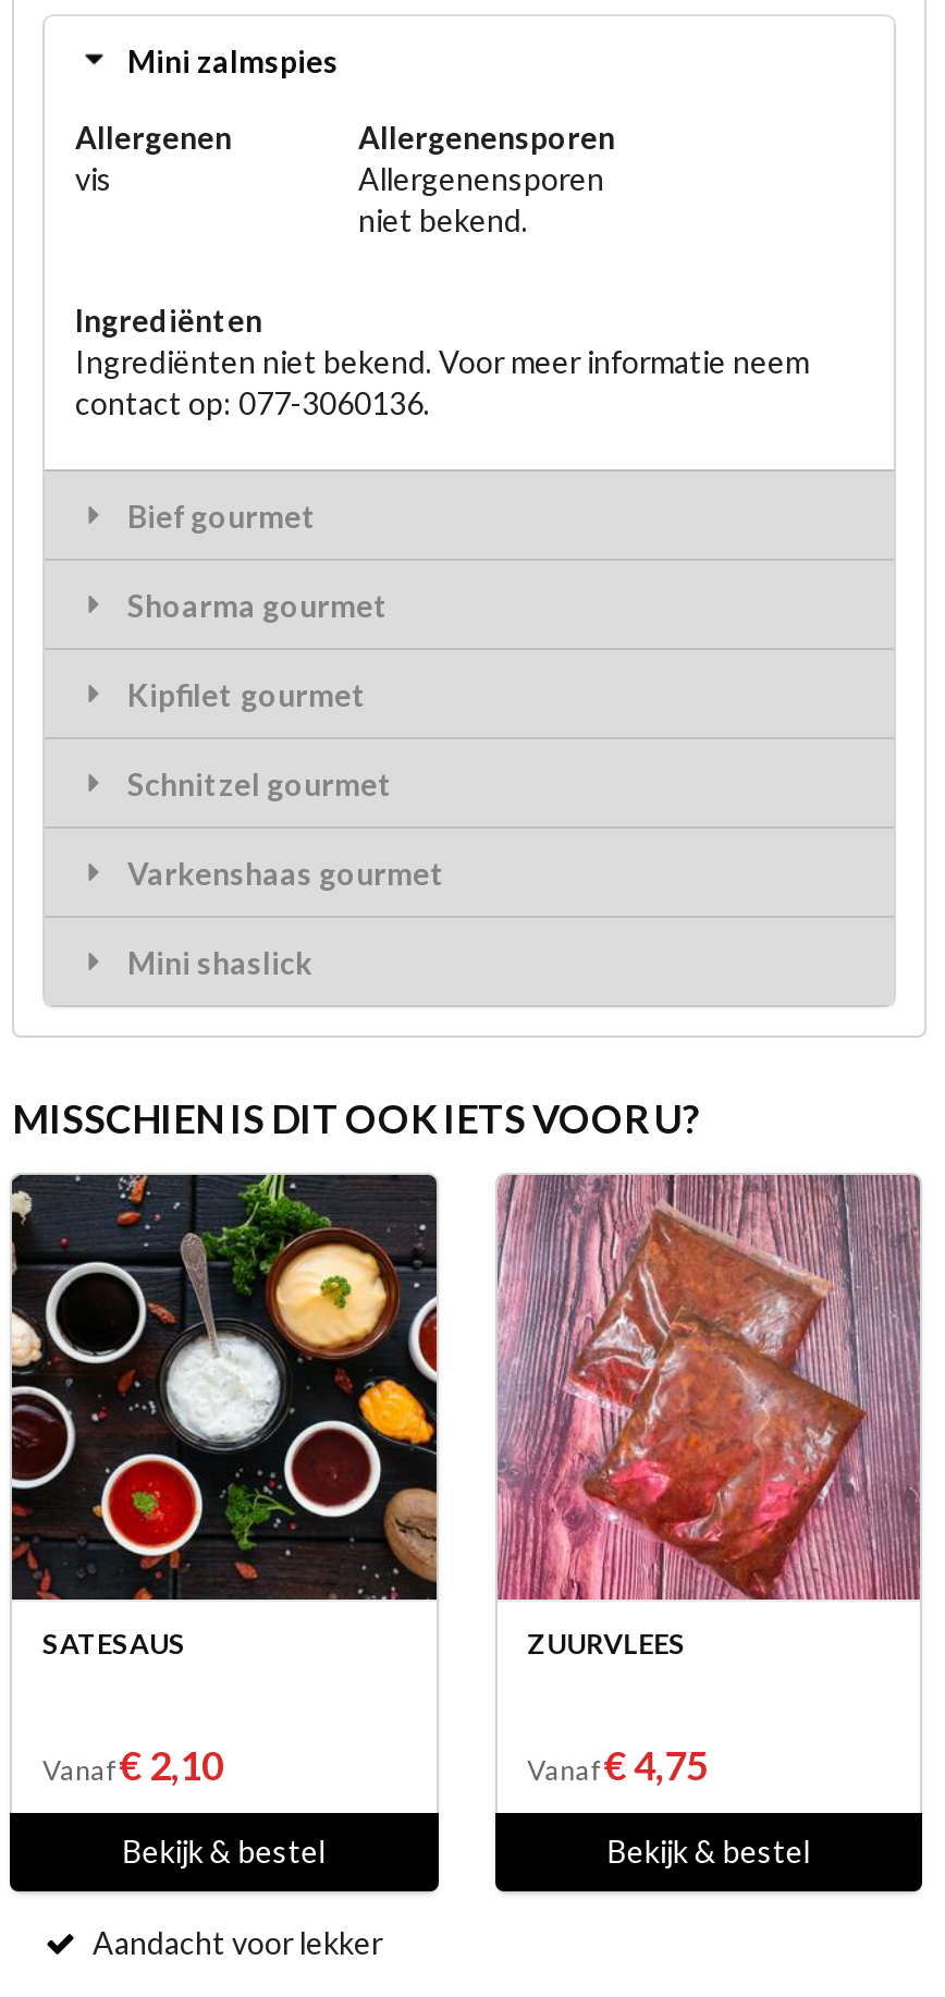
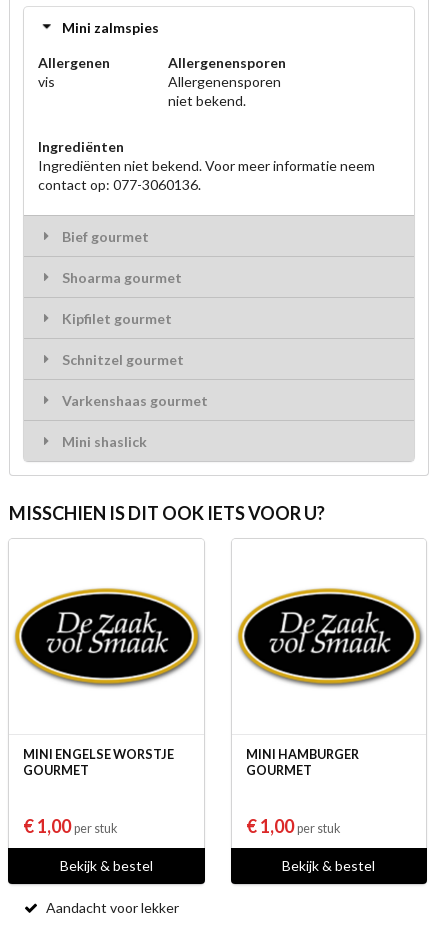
- [image]
- SATESAUS
+ [image]
+ MINI ENGELSE WORSTJE
+ GOURMET

- [image]
- ZUURVLEES
+ [image]
+ MINI HAMBURGER
+ GOURMET

- Vanaf€ 2,10
+ € 1,00per stuk

- Vanaf€ 4,75
+ € 1,00per stuk
